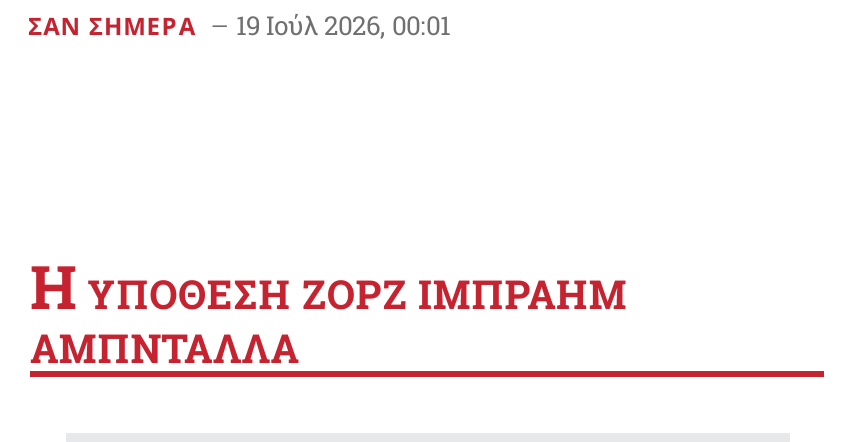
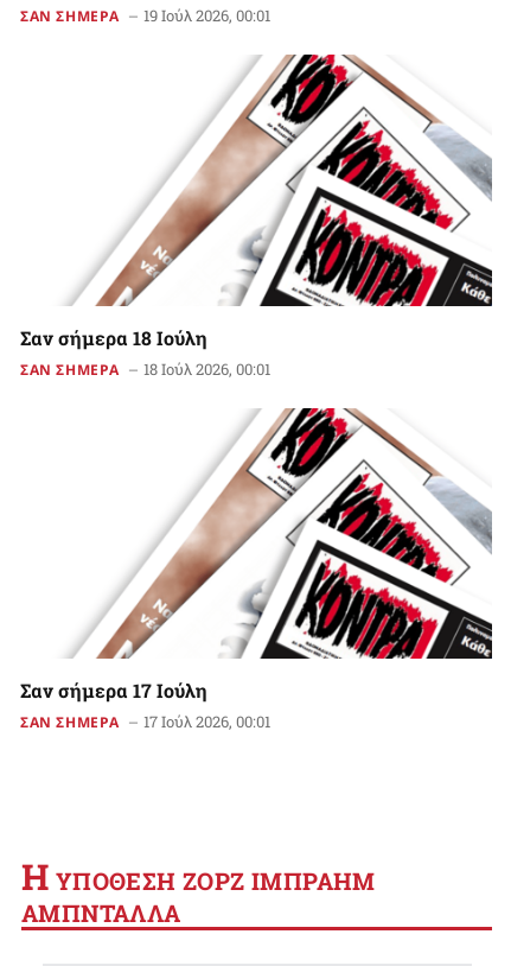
+ [image]
+ Σαν σήμερα 18 Ιούλη
+ ΣΑΝ ΣΗΜΕΡΑ
+ 18 Ιούλ 2026, 00:01

+ [image]
+ Σαν σήμερα 17 Ιούλη
+ ΣΑΝ ΣΗΜΕΡΑ
+ 17 Ιούλ 2026, 00:01
